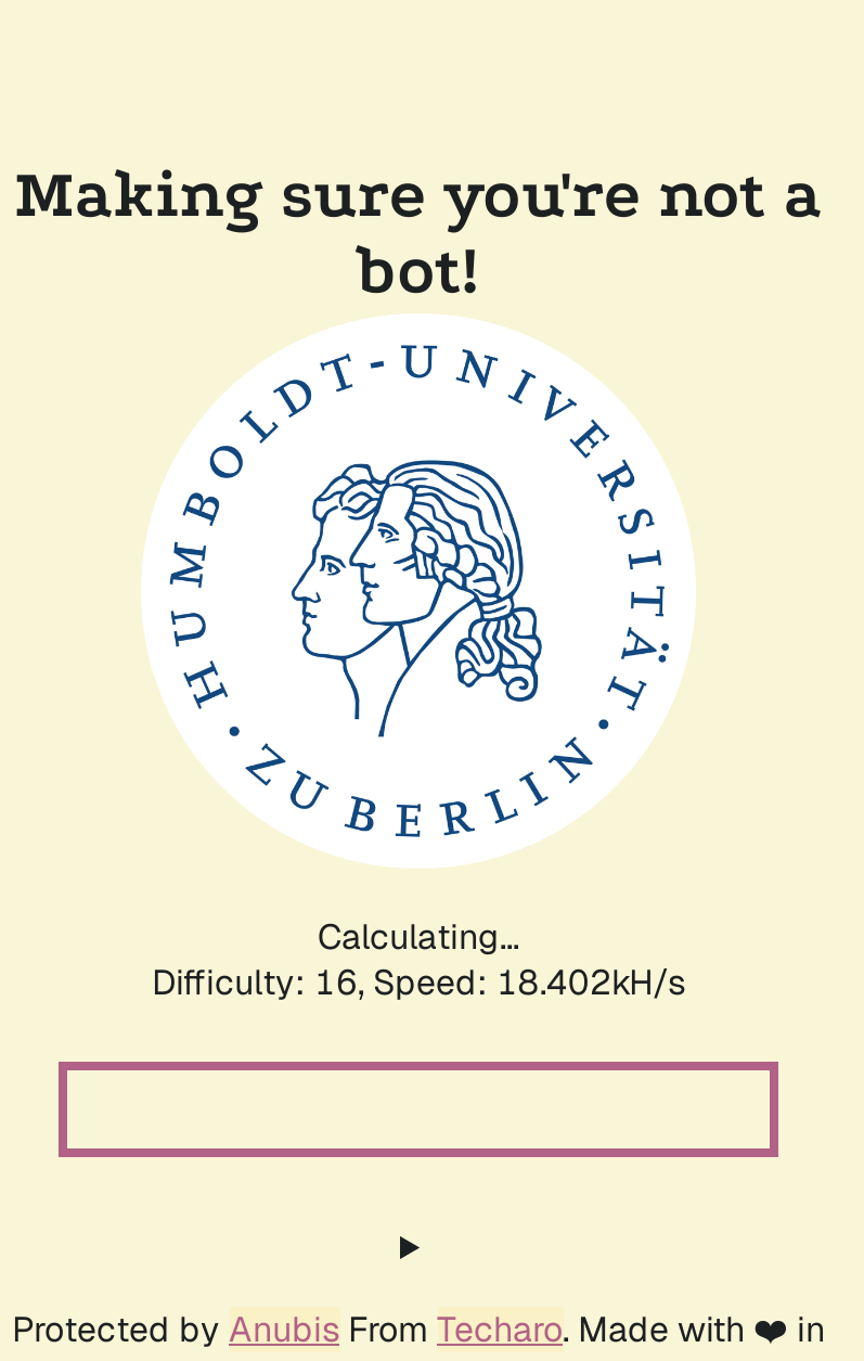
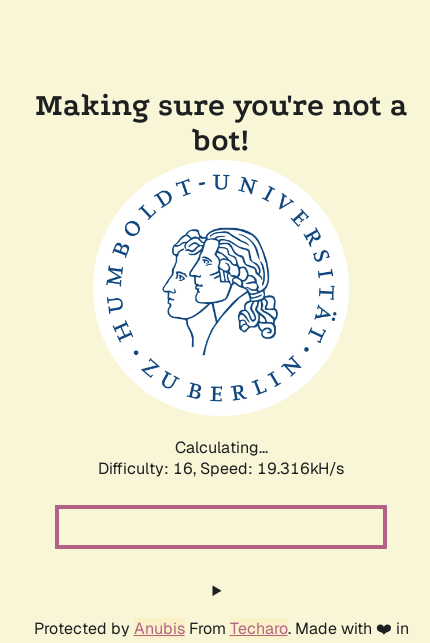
- Difficulty: 16, Speed: 18.402kH/s
+ Difficulty: 16, Speed: 19.316kH/s
